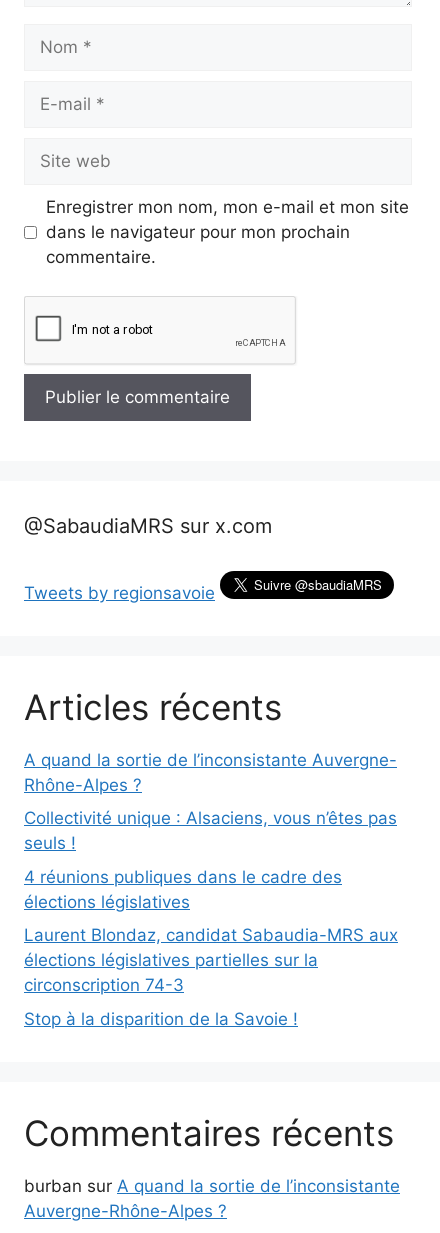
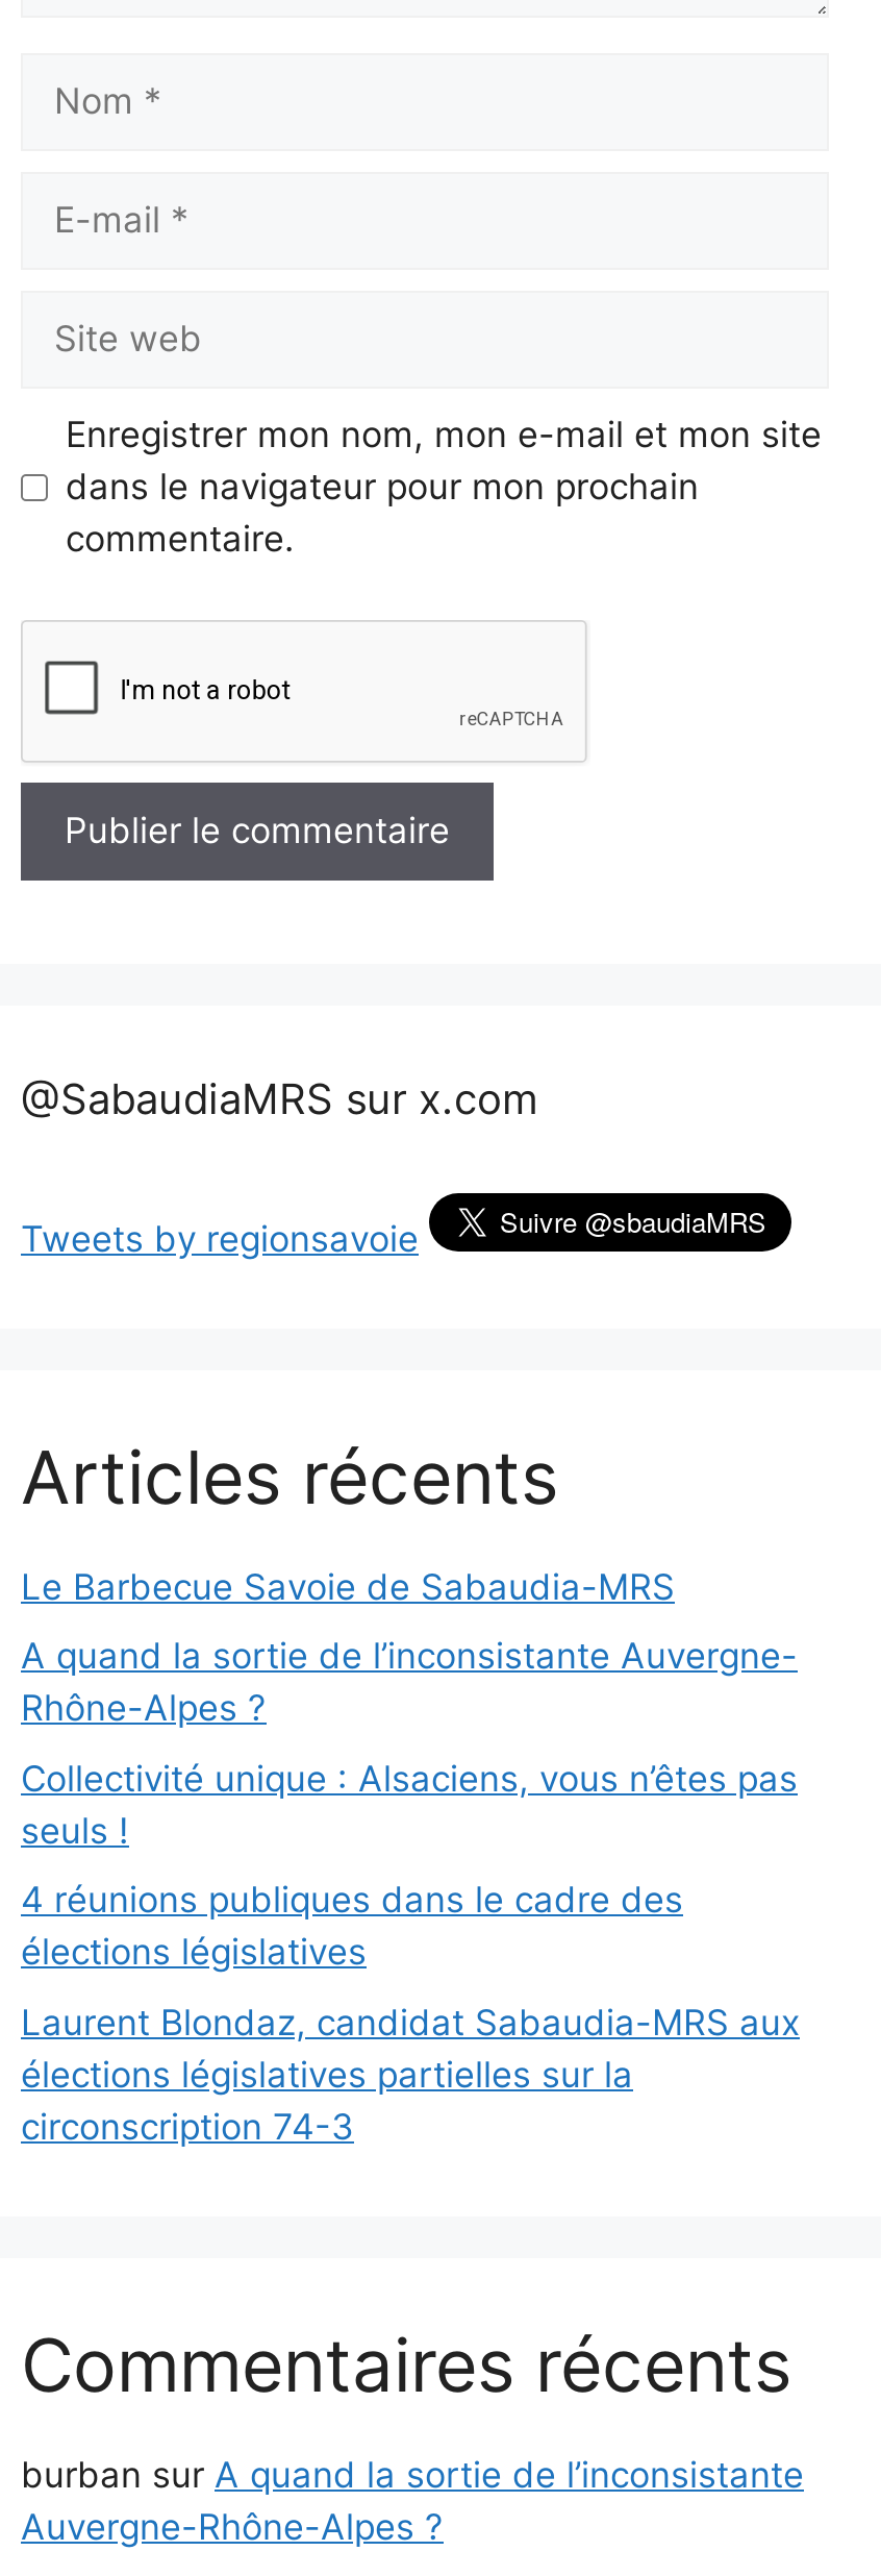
+ Le Barbecue Savoie de Sabaudia-MRS

moved down: A quand la sortie de l’inconsistante Auvergne- | Rhône-Alpes ? | Collectivité unique : Alsaciens, vous n’êtes pas | ... | élections législatives partielles sur la | circonscription 74-3

- Stop à la disparition de la Savoie !
